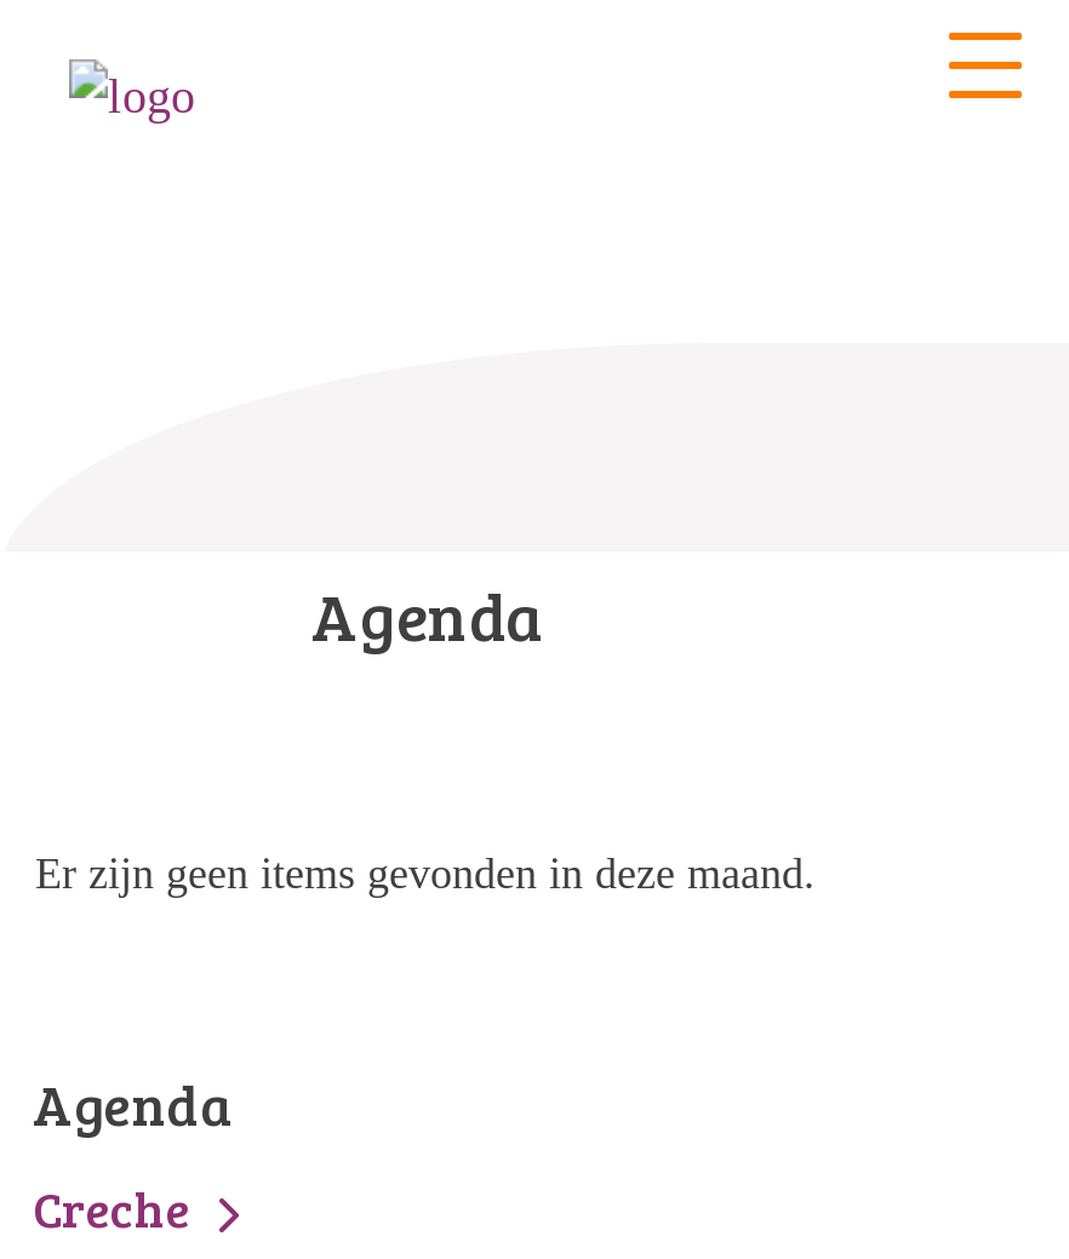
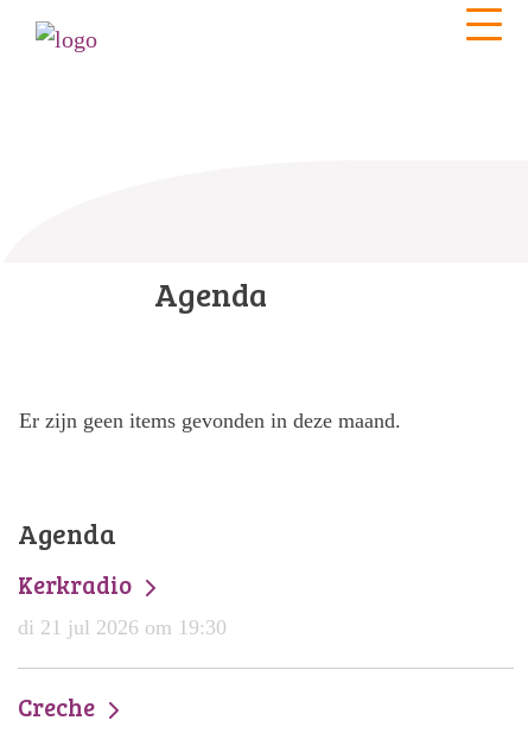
+ Kerkradio
+ di 21 jul 2026 om 19:30
